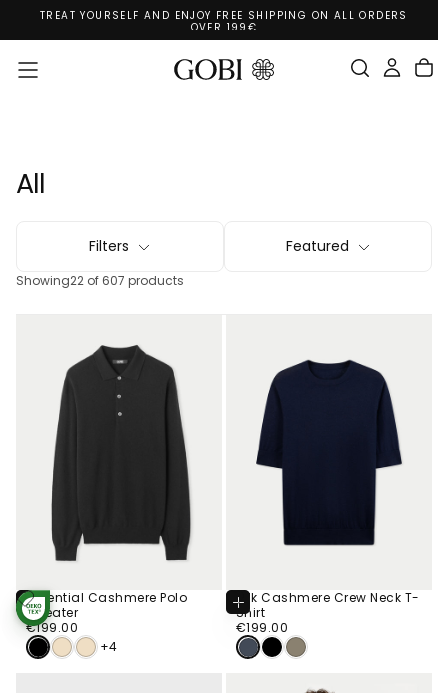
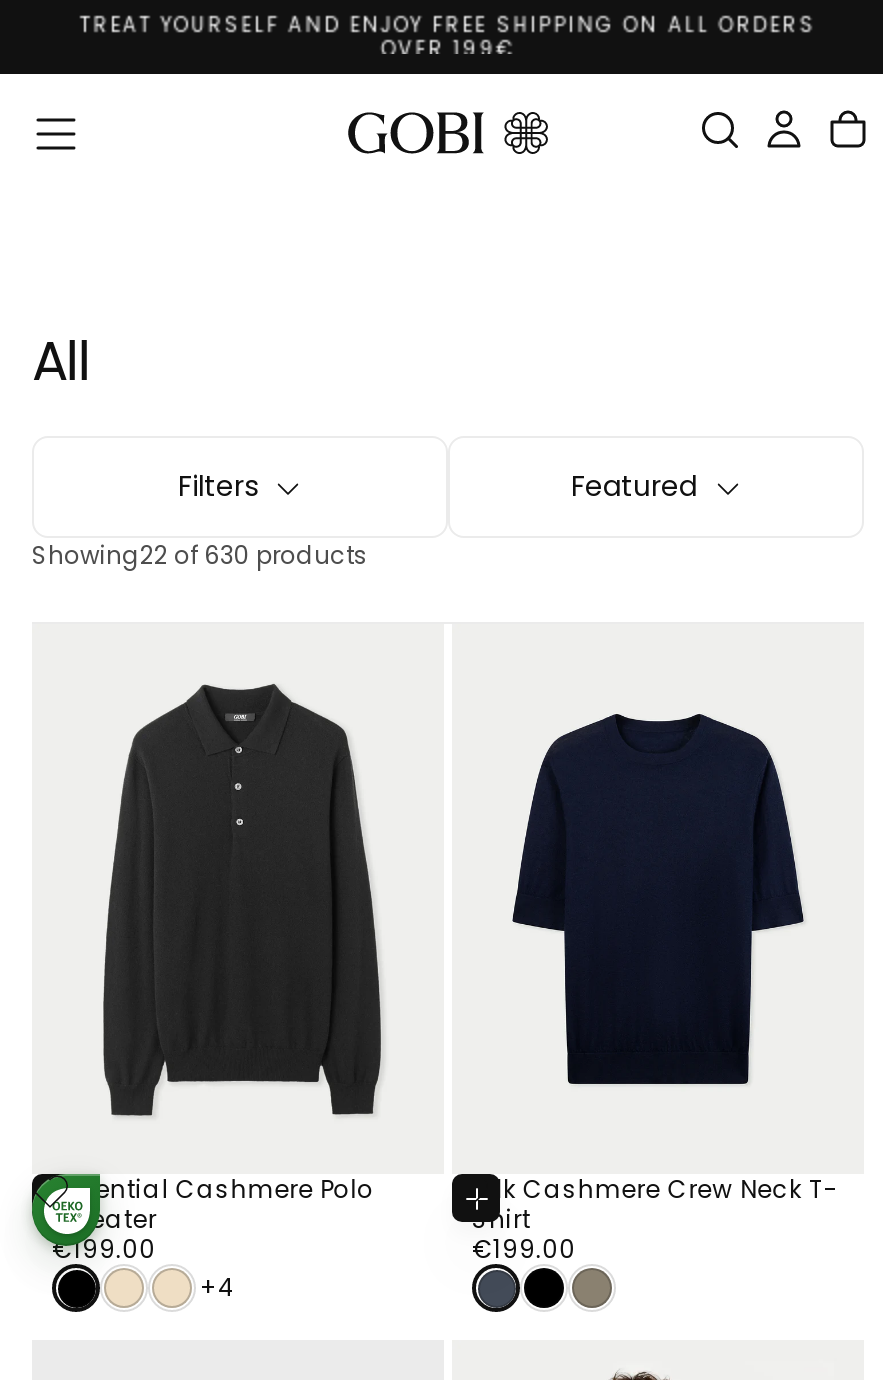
- Showing22 of 607 products
+ Showing22 of 630 products
